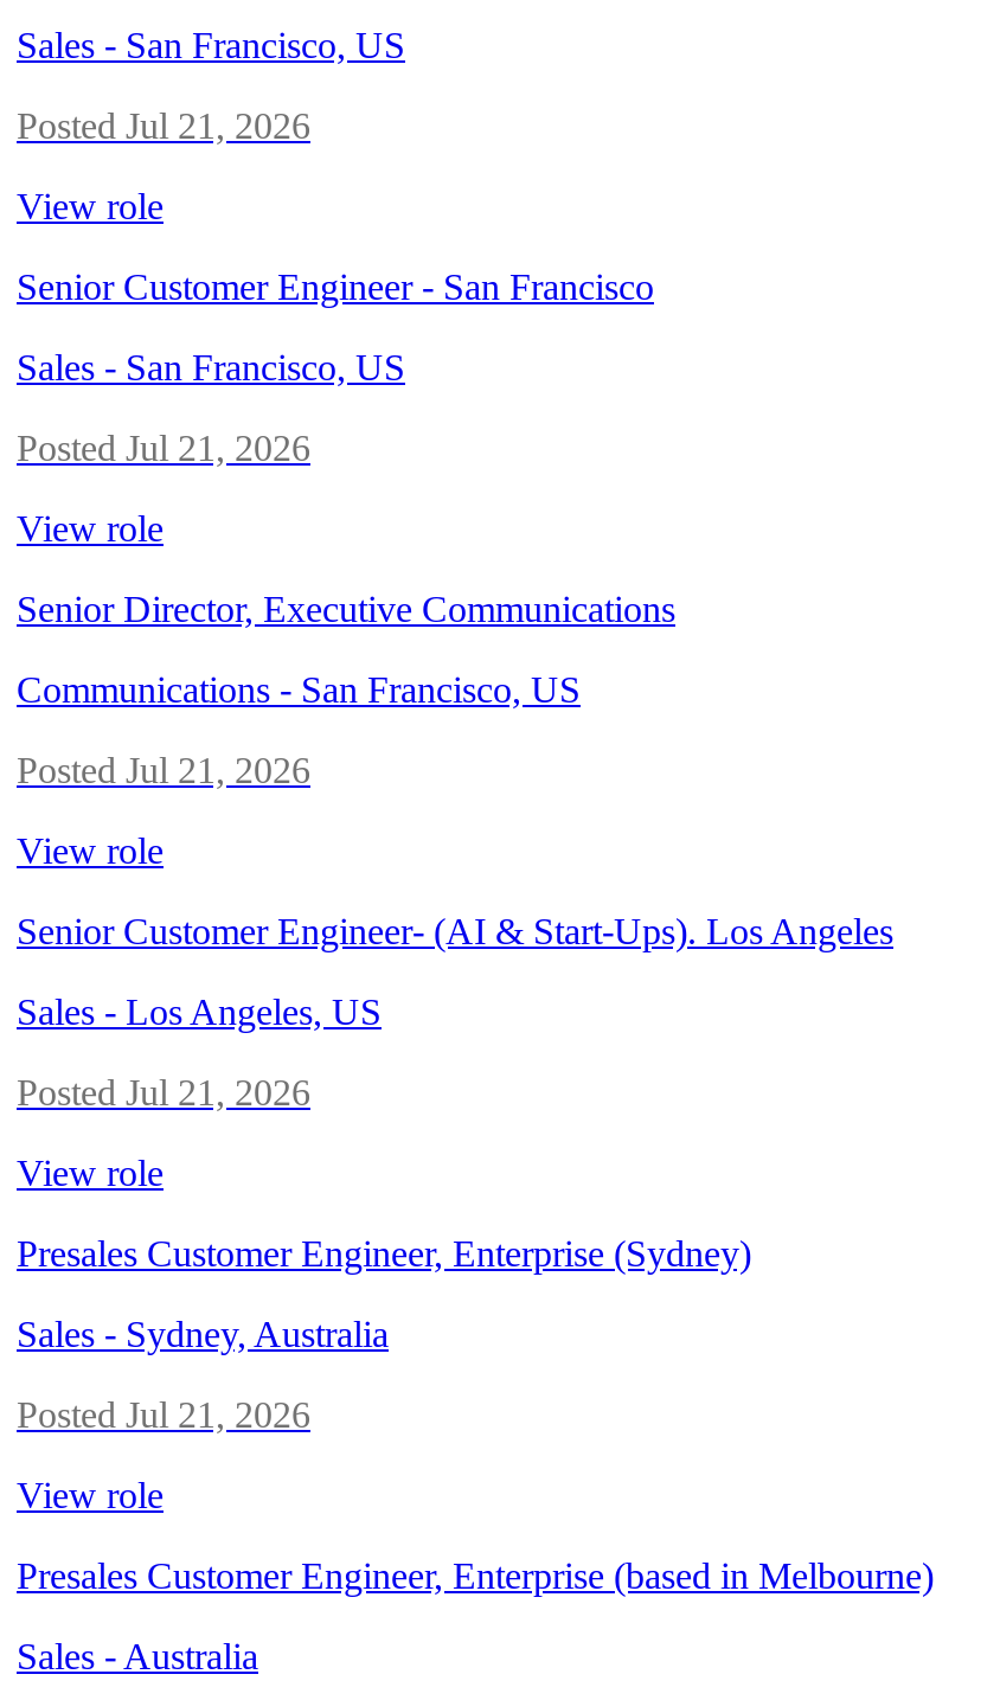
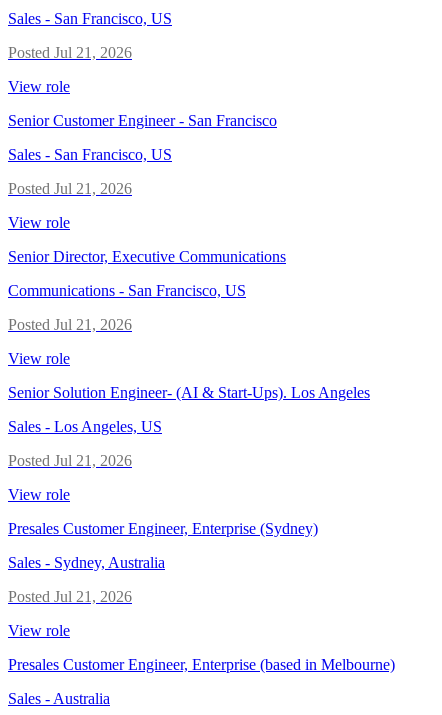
- Senior Customer Engineer- (AI & Start-Ups). Los Angeles
+ Senior Solution Engineer- (AI & Start-Ups). Los Angeles
